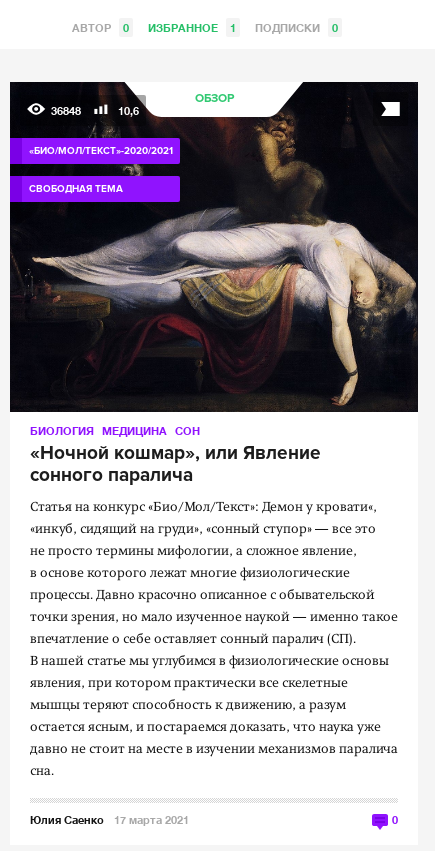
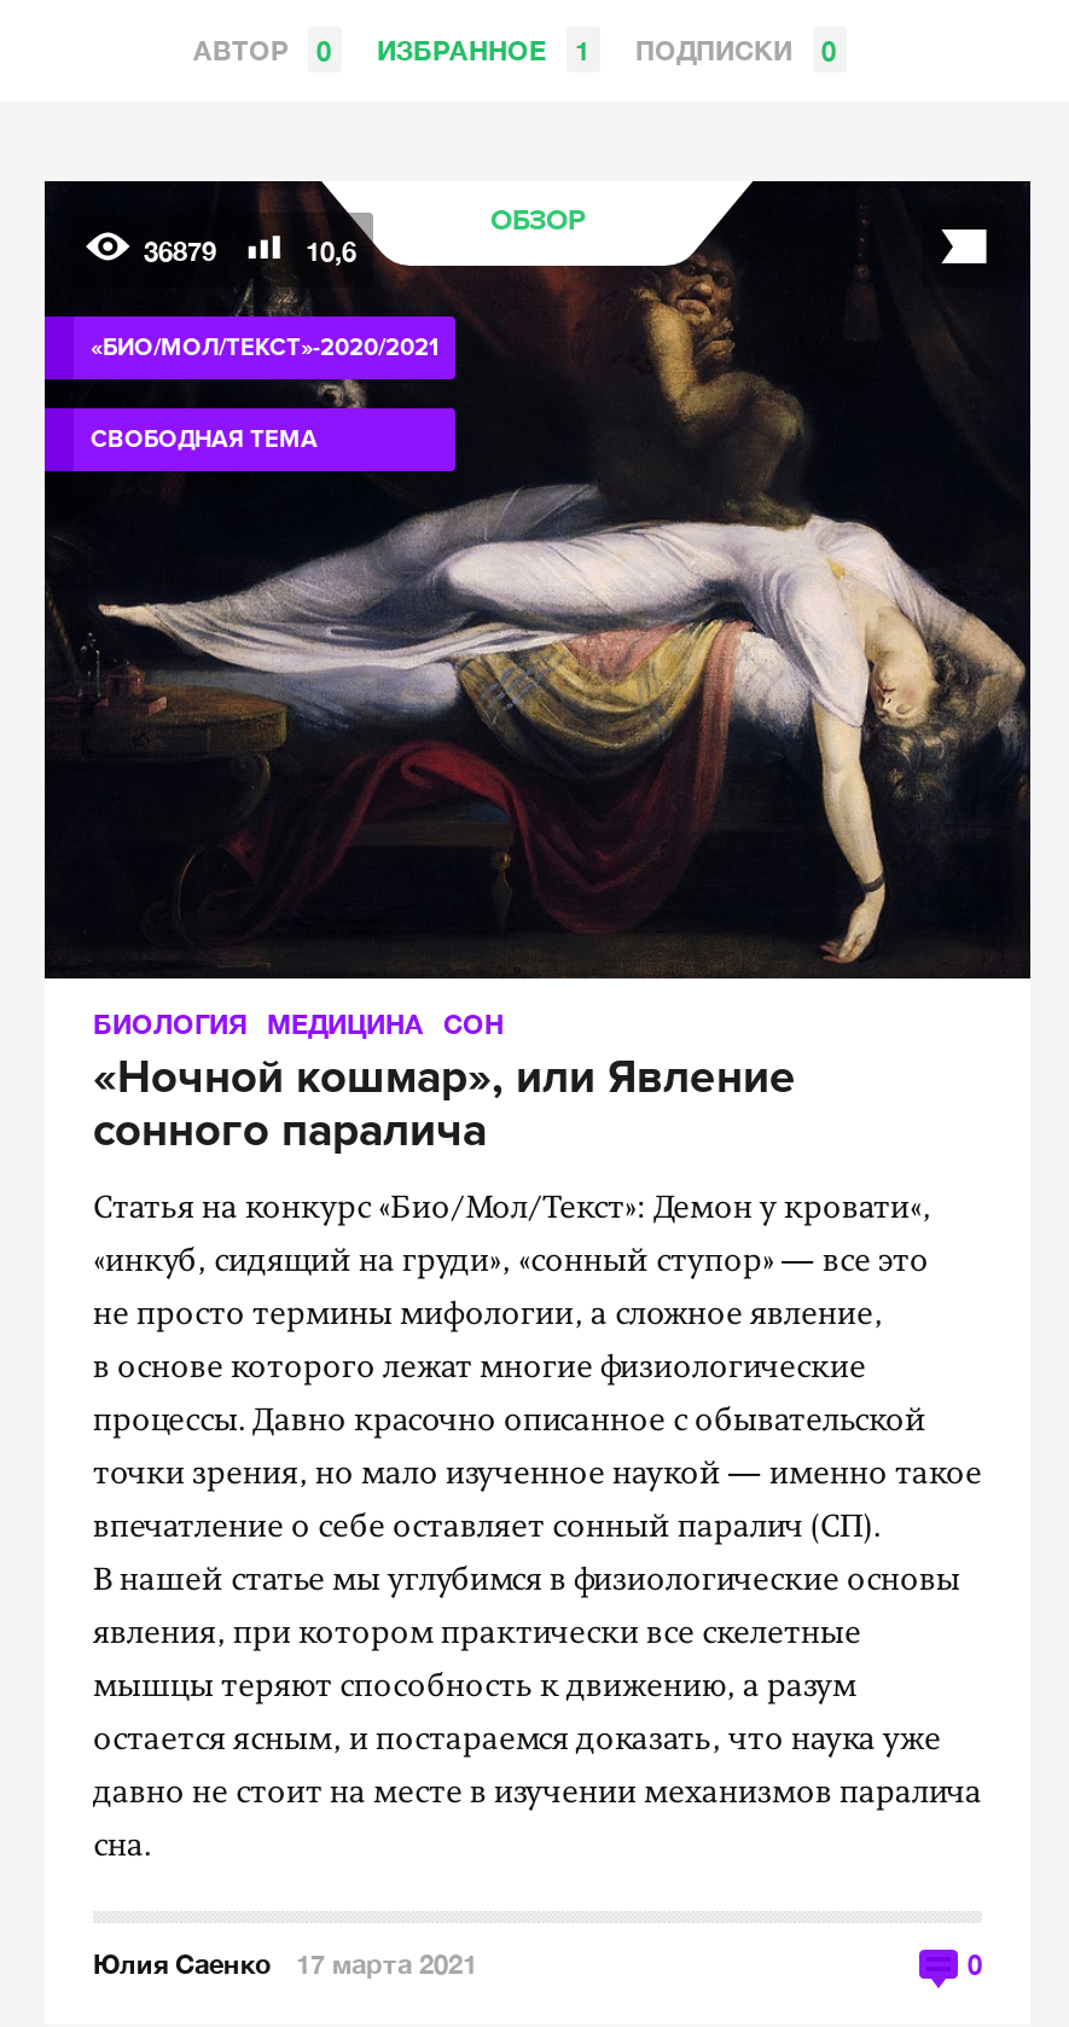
- 36848
+ 36879
